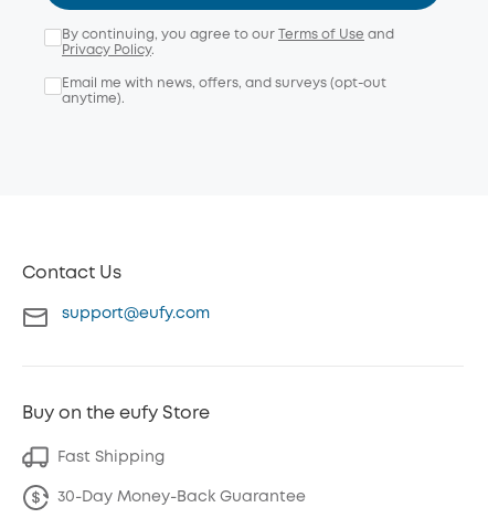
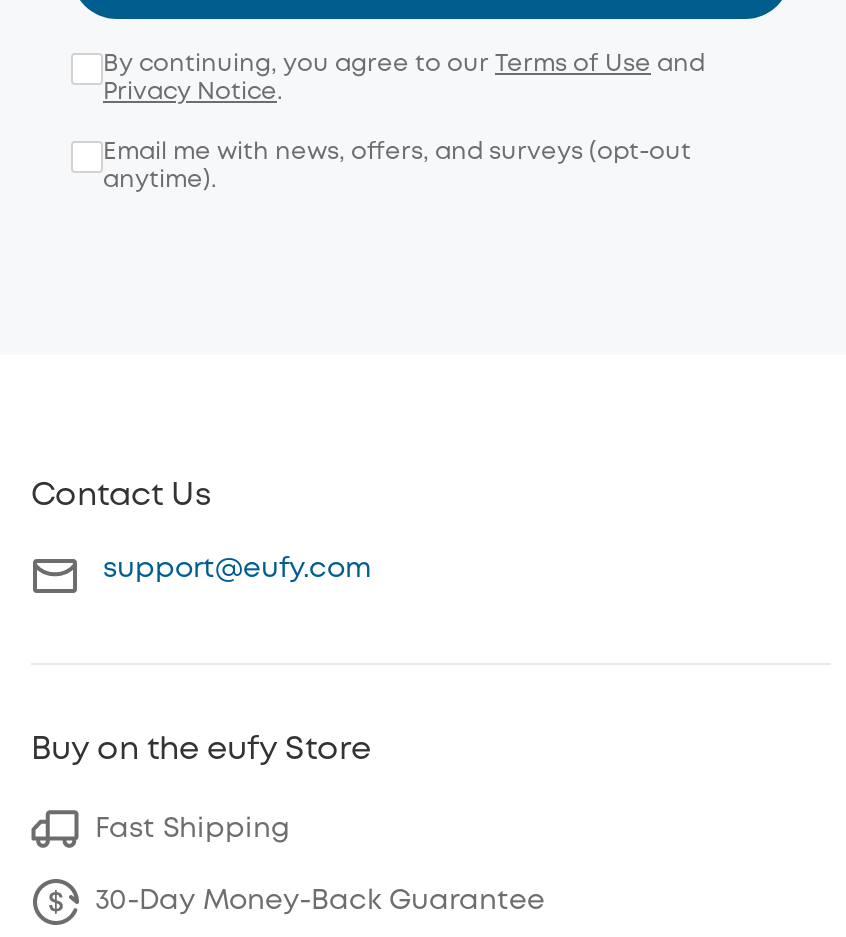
- Privacy Policy.
+ Privacy Notice.
